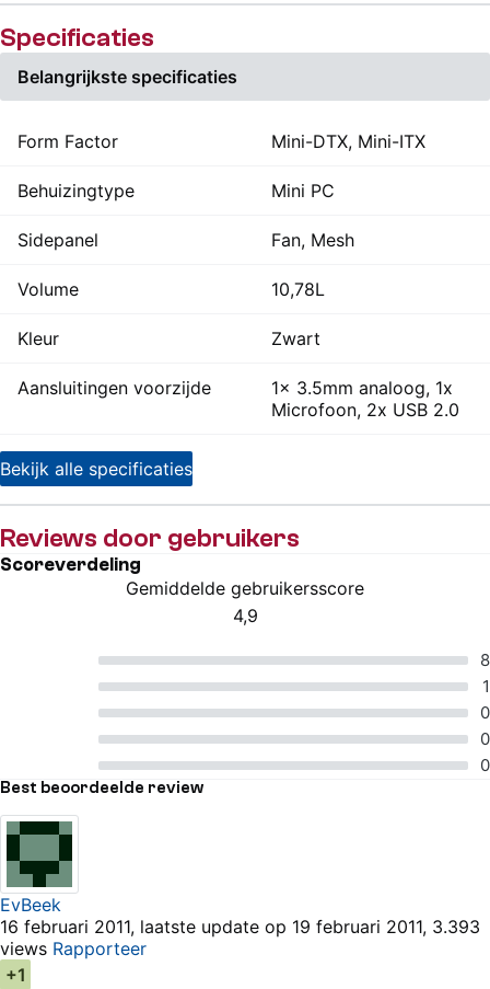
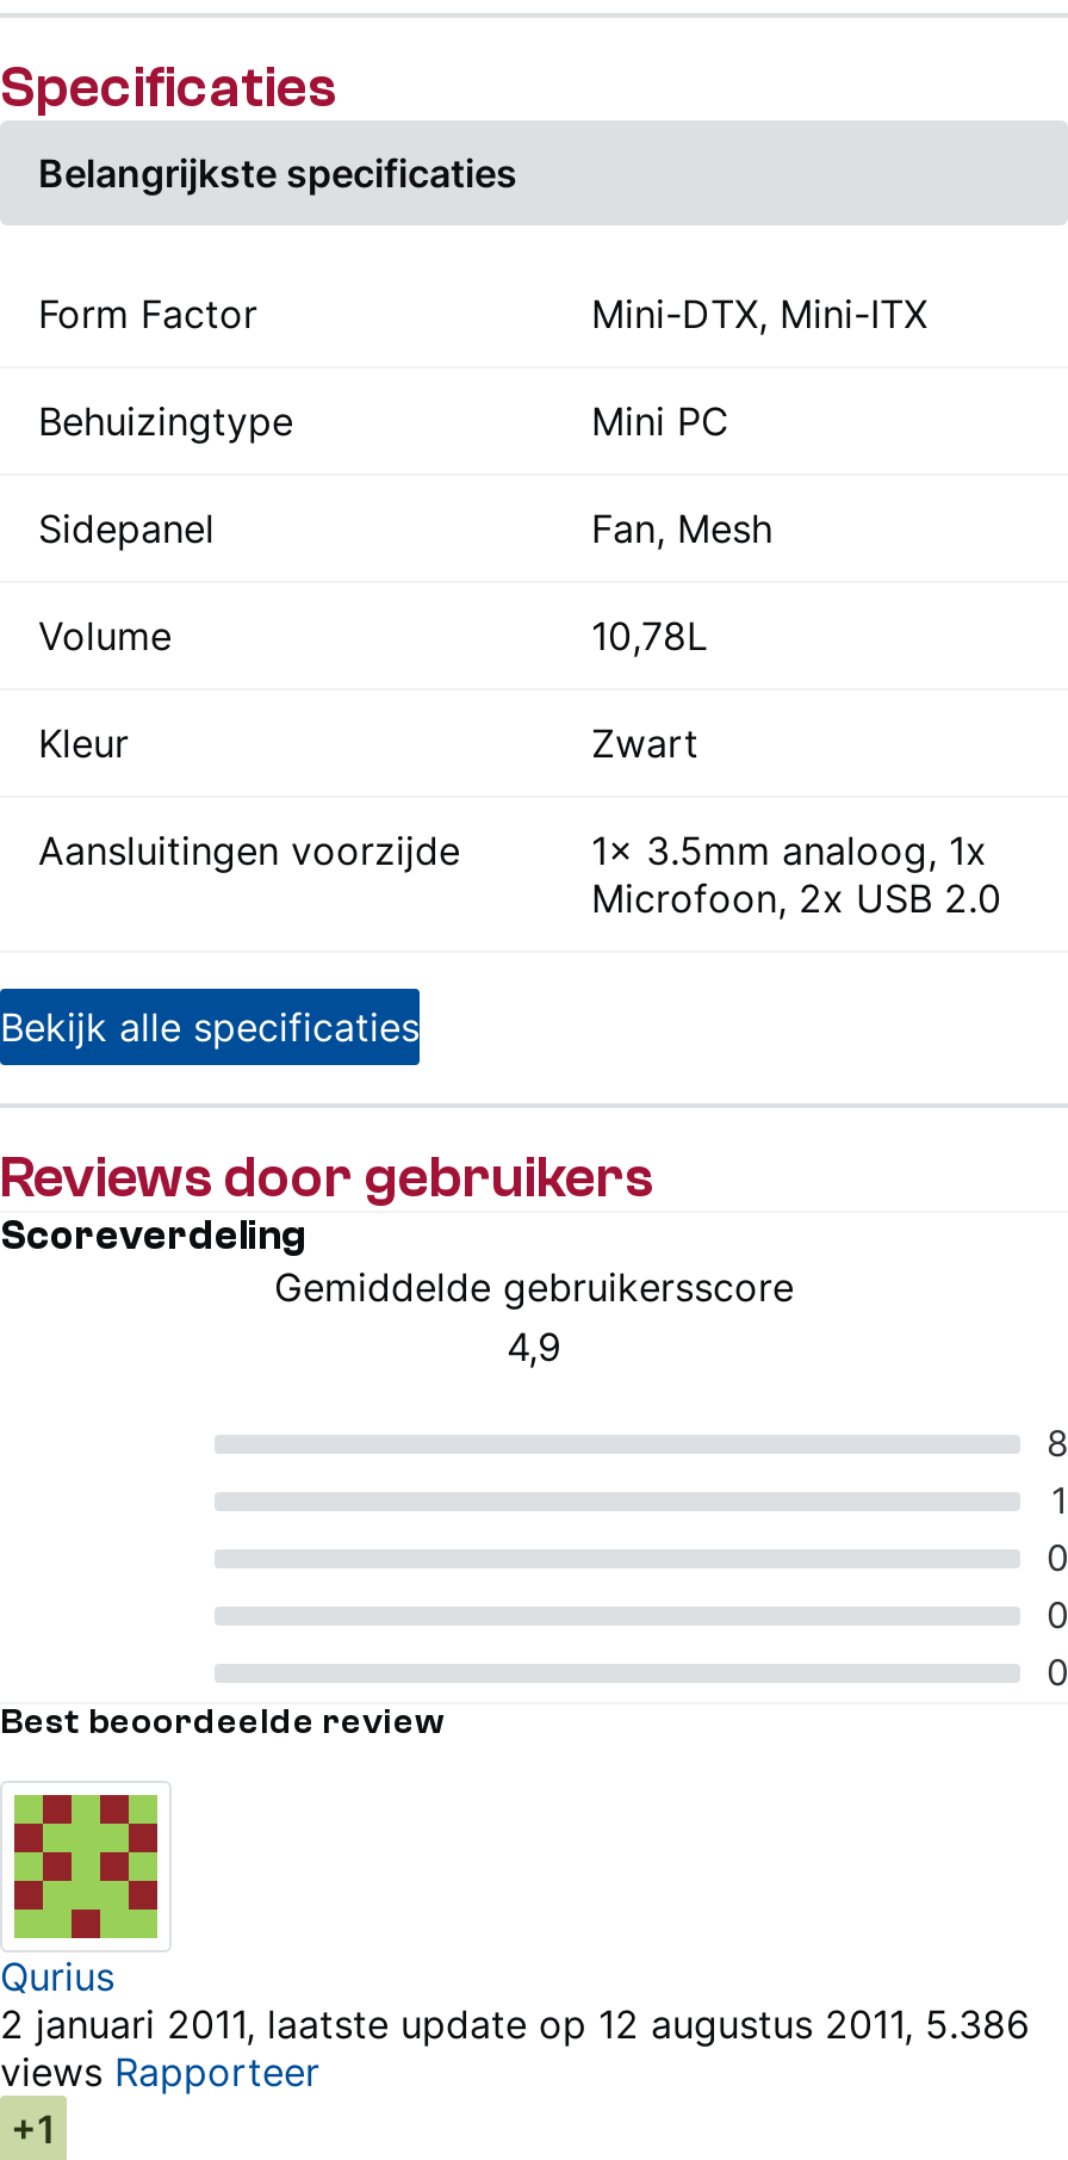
- [image]
- EvBeek
- 16 februari 2011, laatste update op 19 februari 2011, 3.393
+ [image]
+ Qurius
+ 2 januari 2011, laatste update op 12 augustus 2011, 5.386
